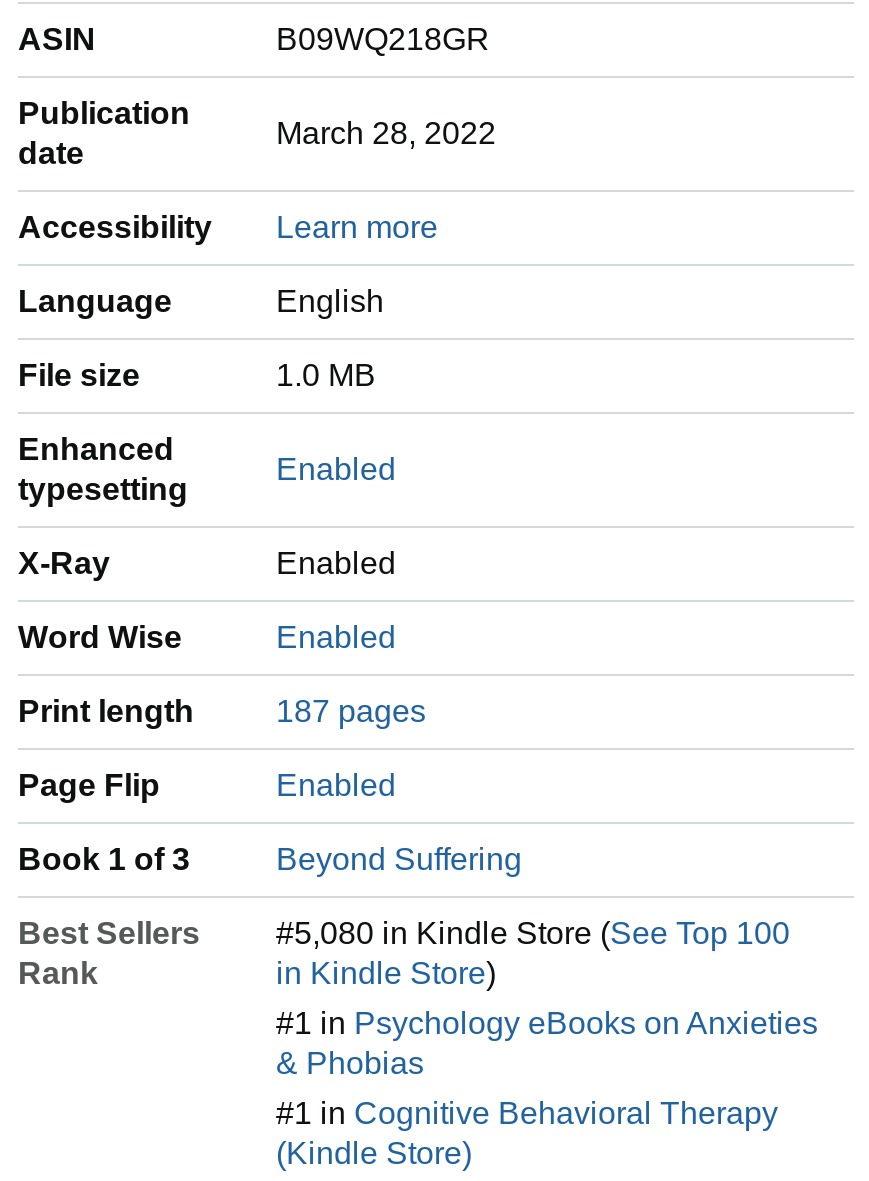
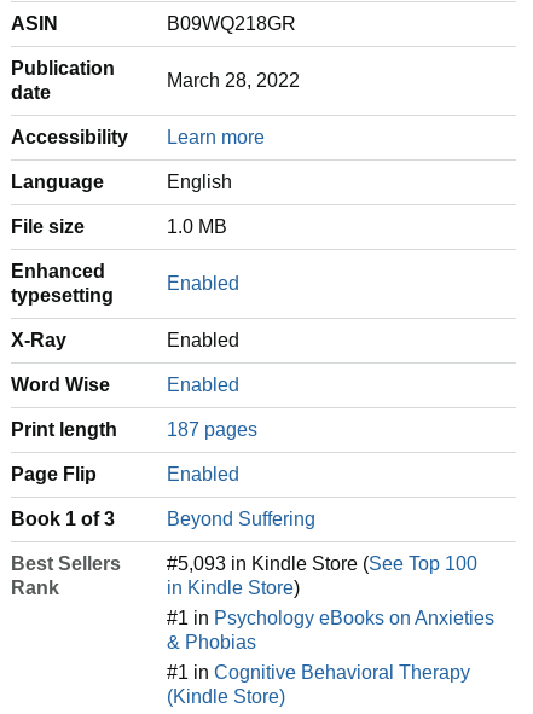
- #5,080 in Kindle Store (See Top 100
+ #5,093 in Kindle Store (See Top 100
